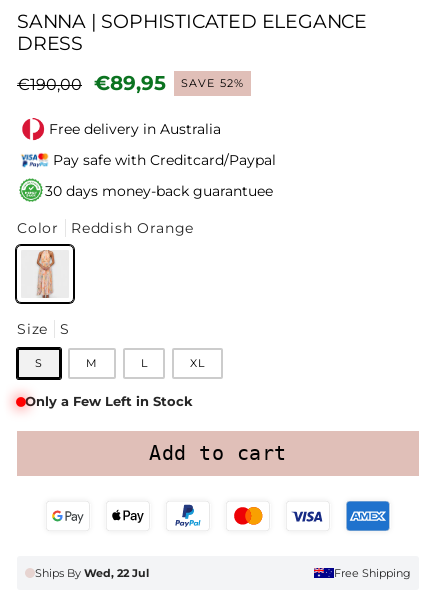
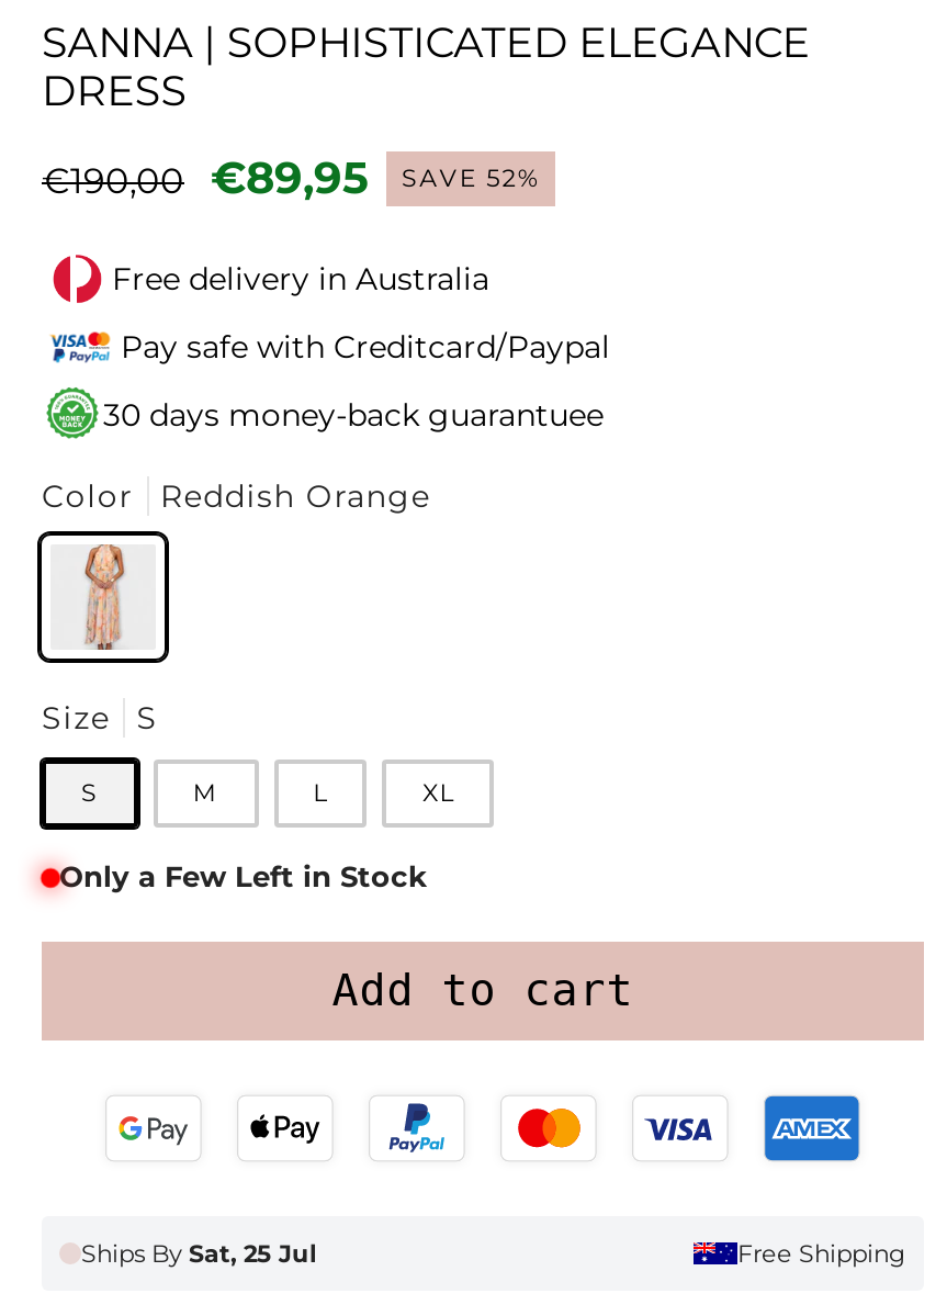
- Ships By Wed, 22 Jul
+ Ships By Sat, 25 Jul
